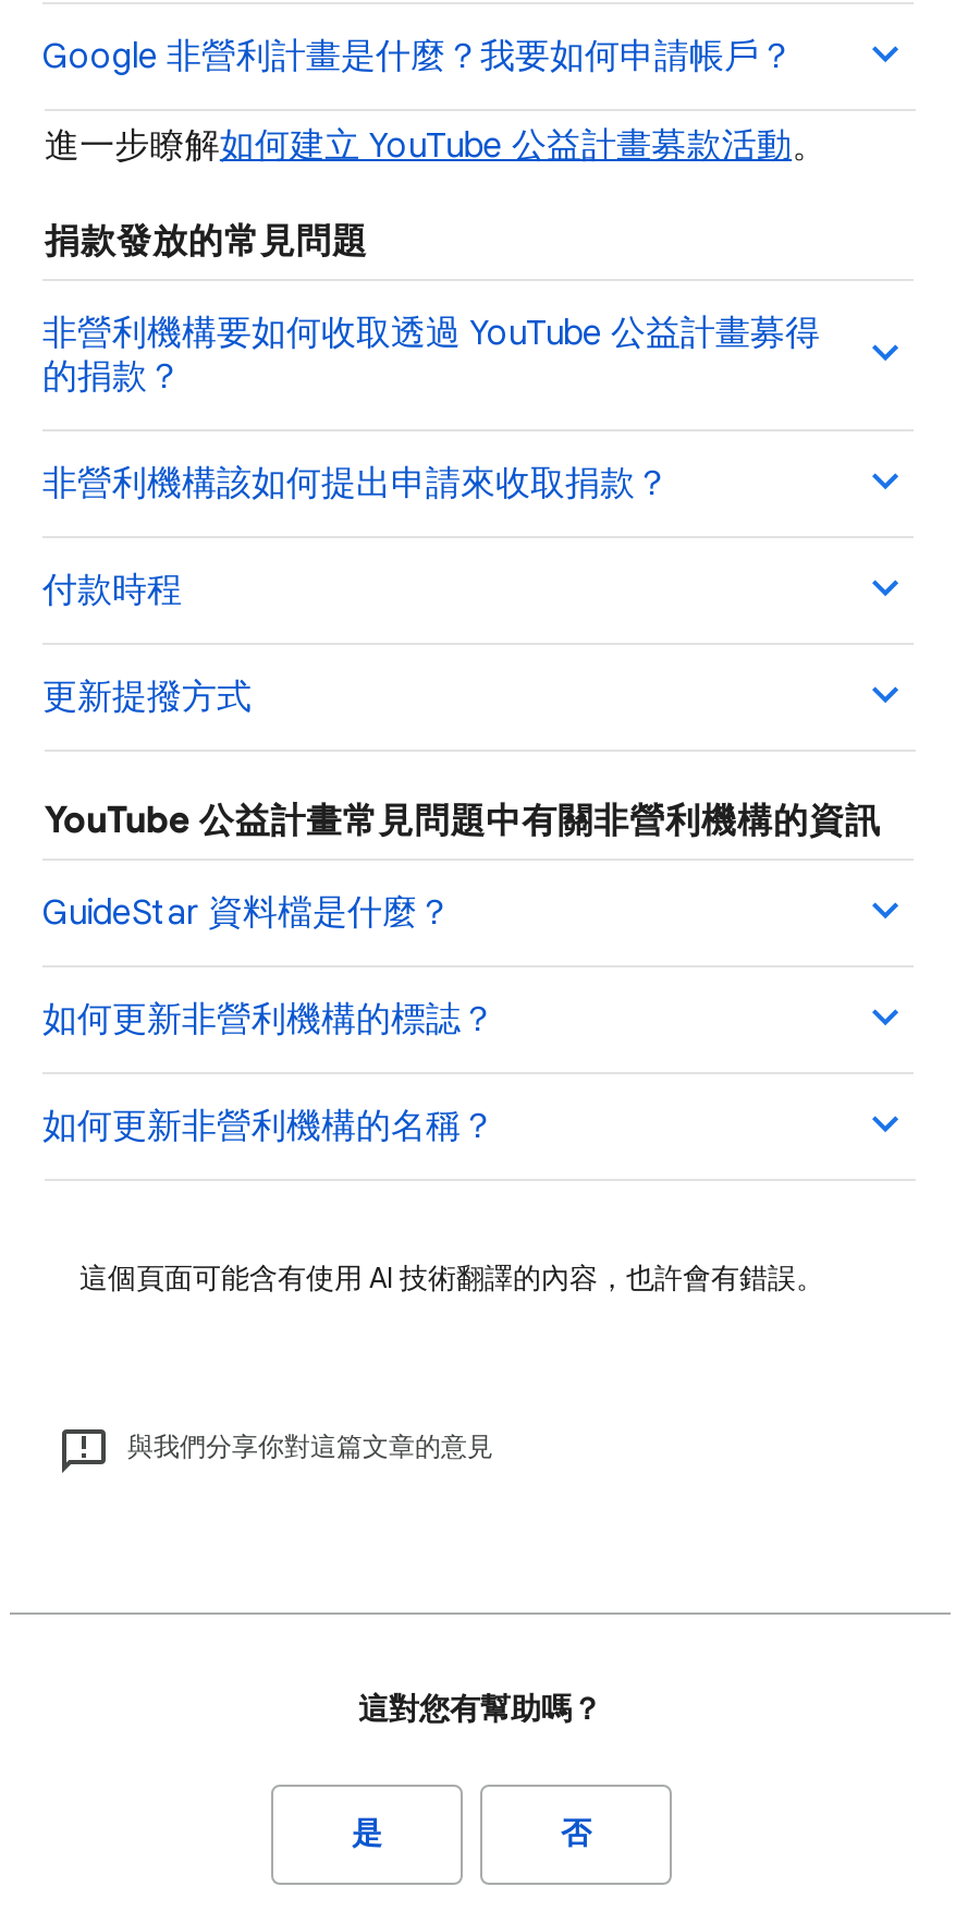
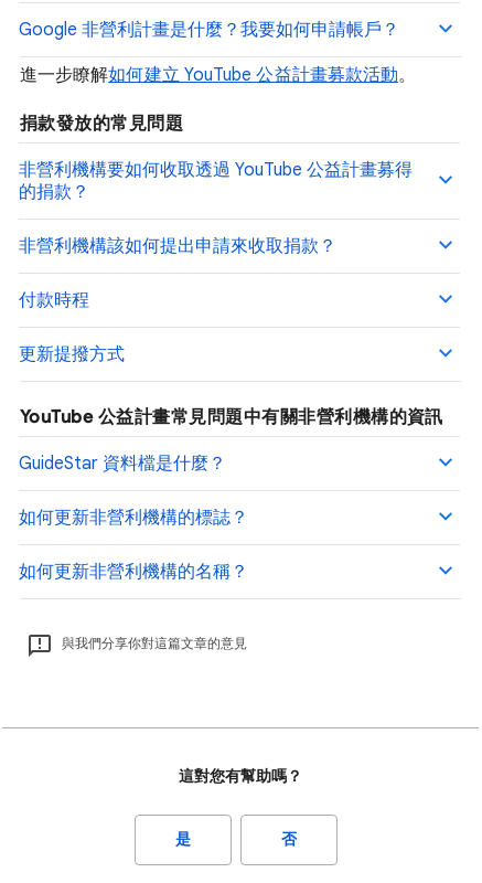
- 這個頁面可能含有使用 AI 技術翻譯的內容，也許會有錯誤。
